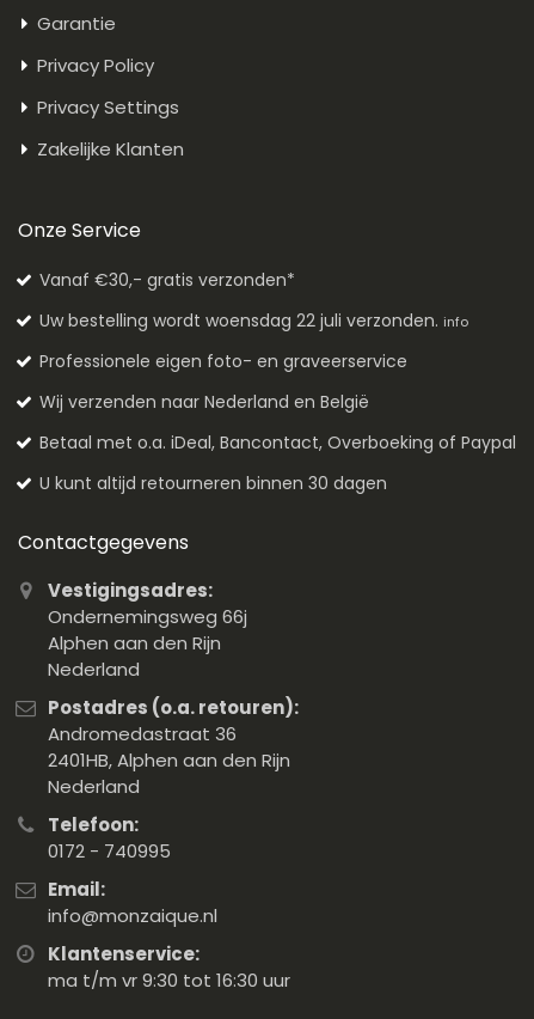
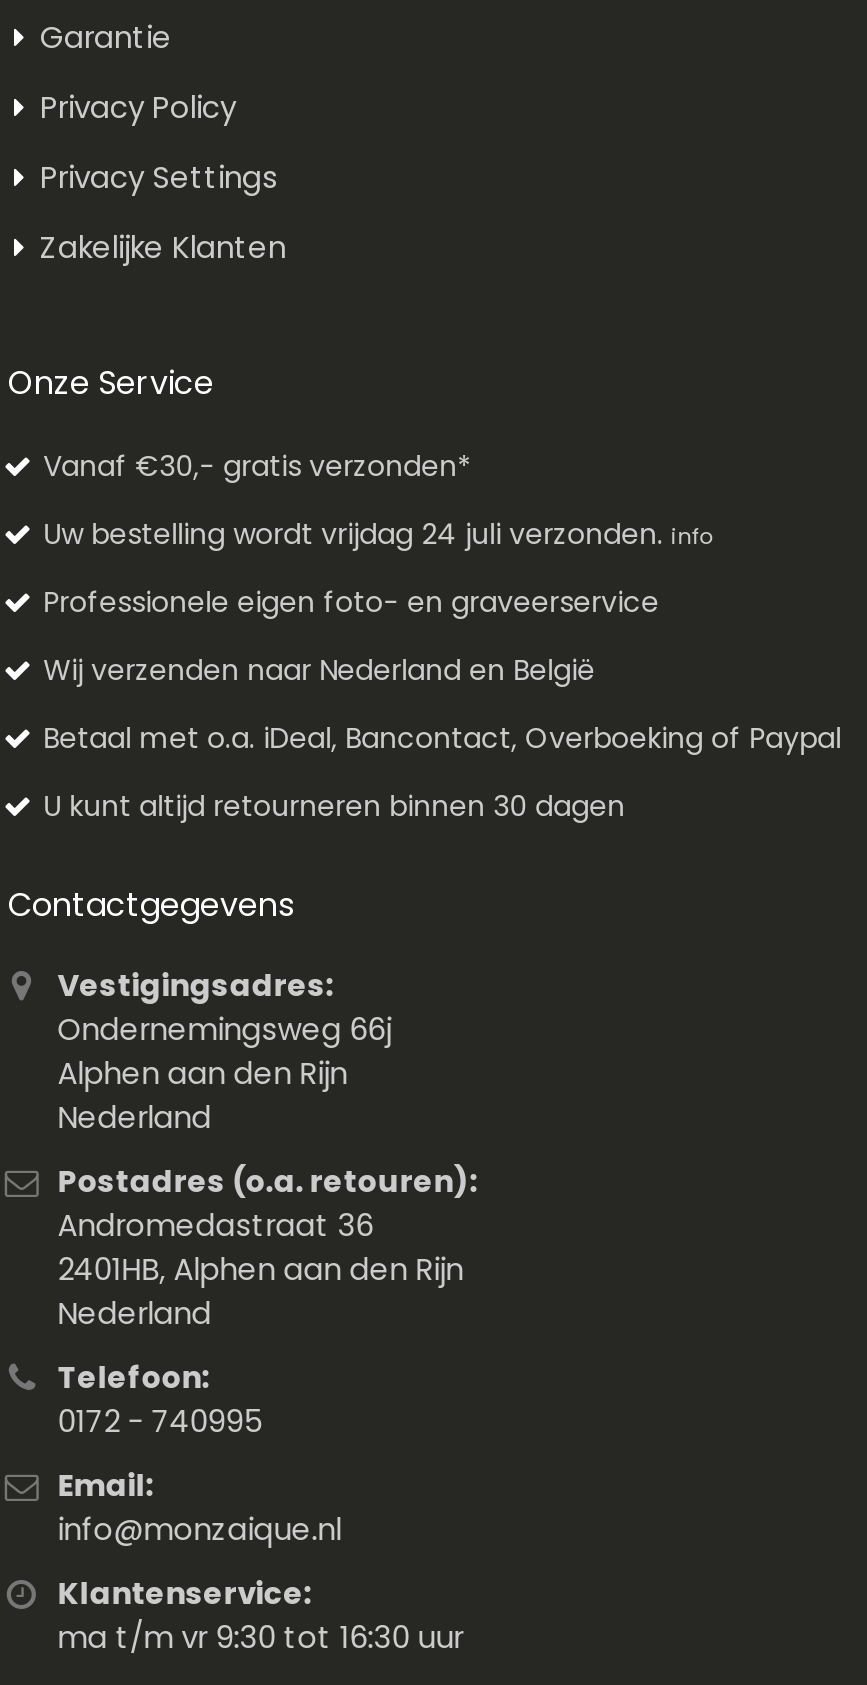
- Uw bestelling wordt woensdag 22 juli verzonden. info
+ Uw bestelling wordt vrijdag 24 juli verzonden. info
